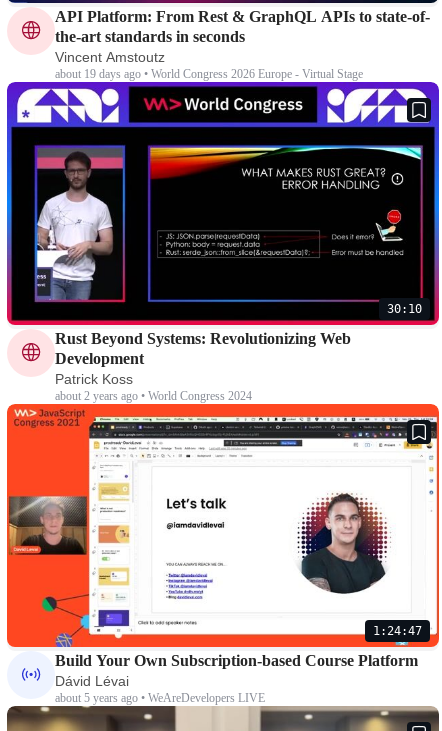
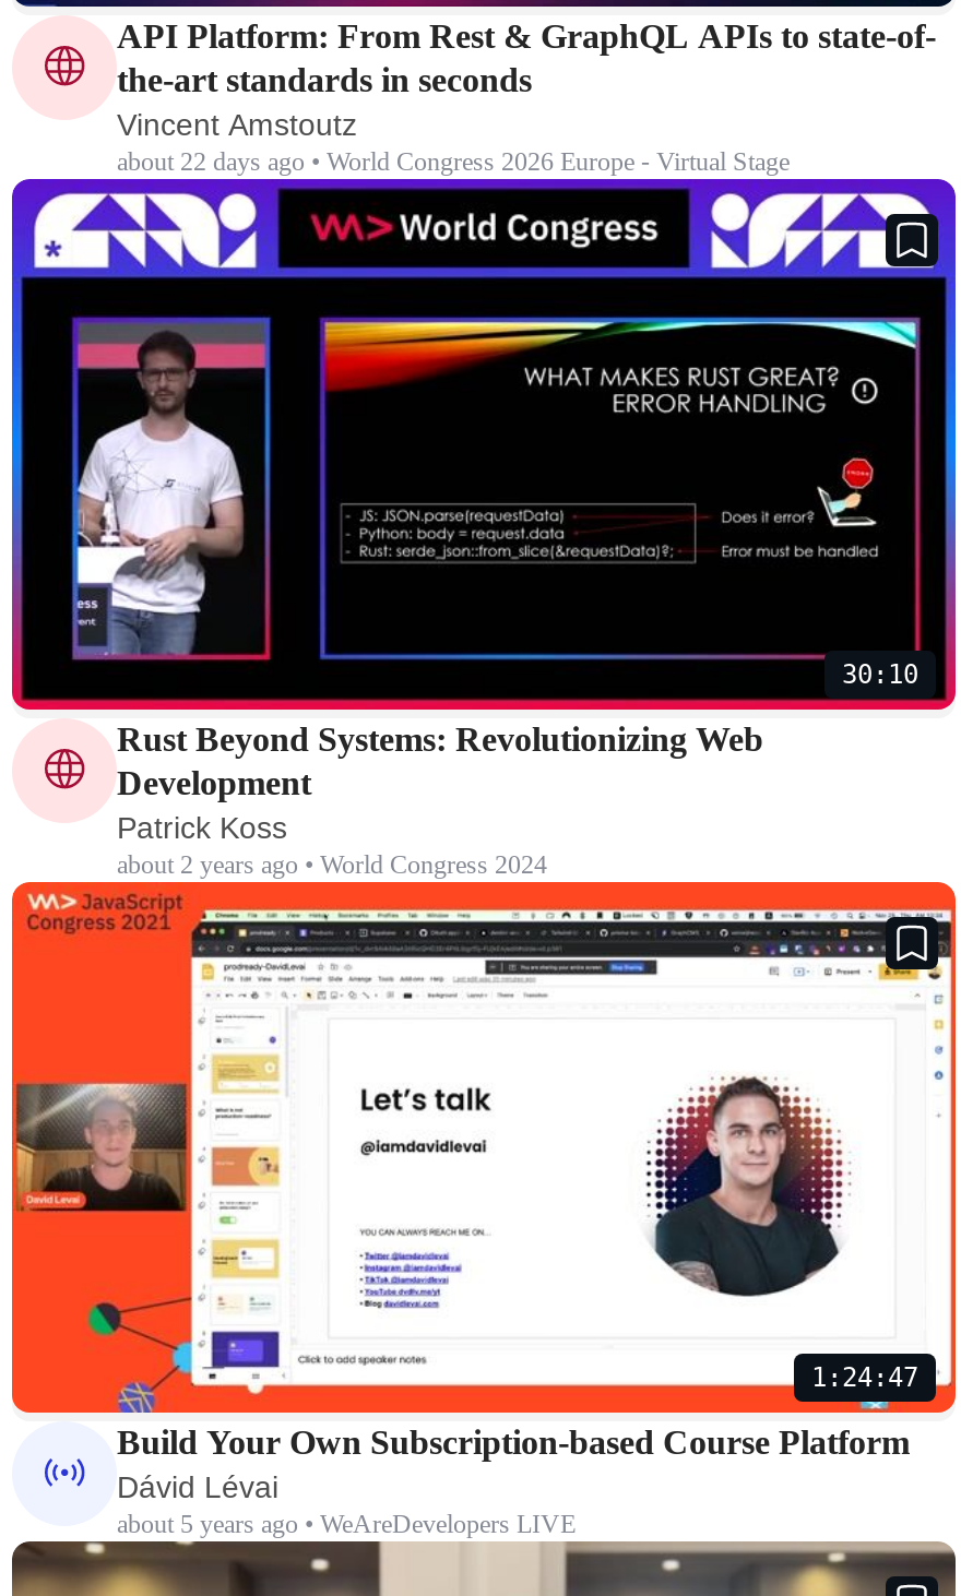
- about 19 days ago • World Congress 2026 Europe - Virtual Stage
+ about 22 days ago • World Congress 2026 Europe - Virtual Stage
